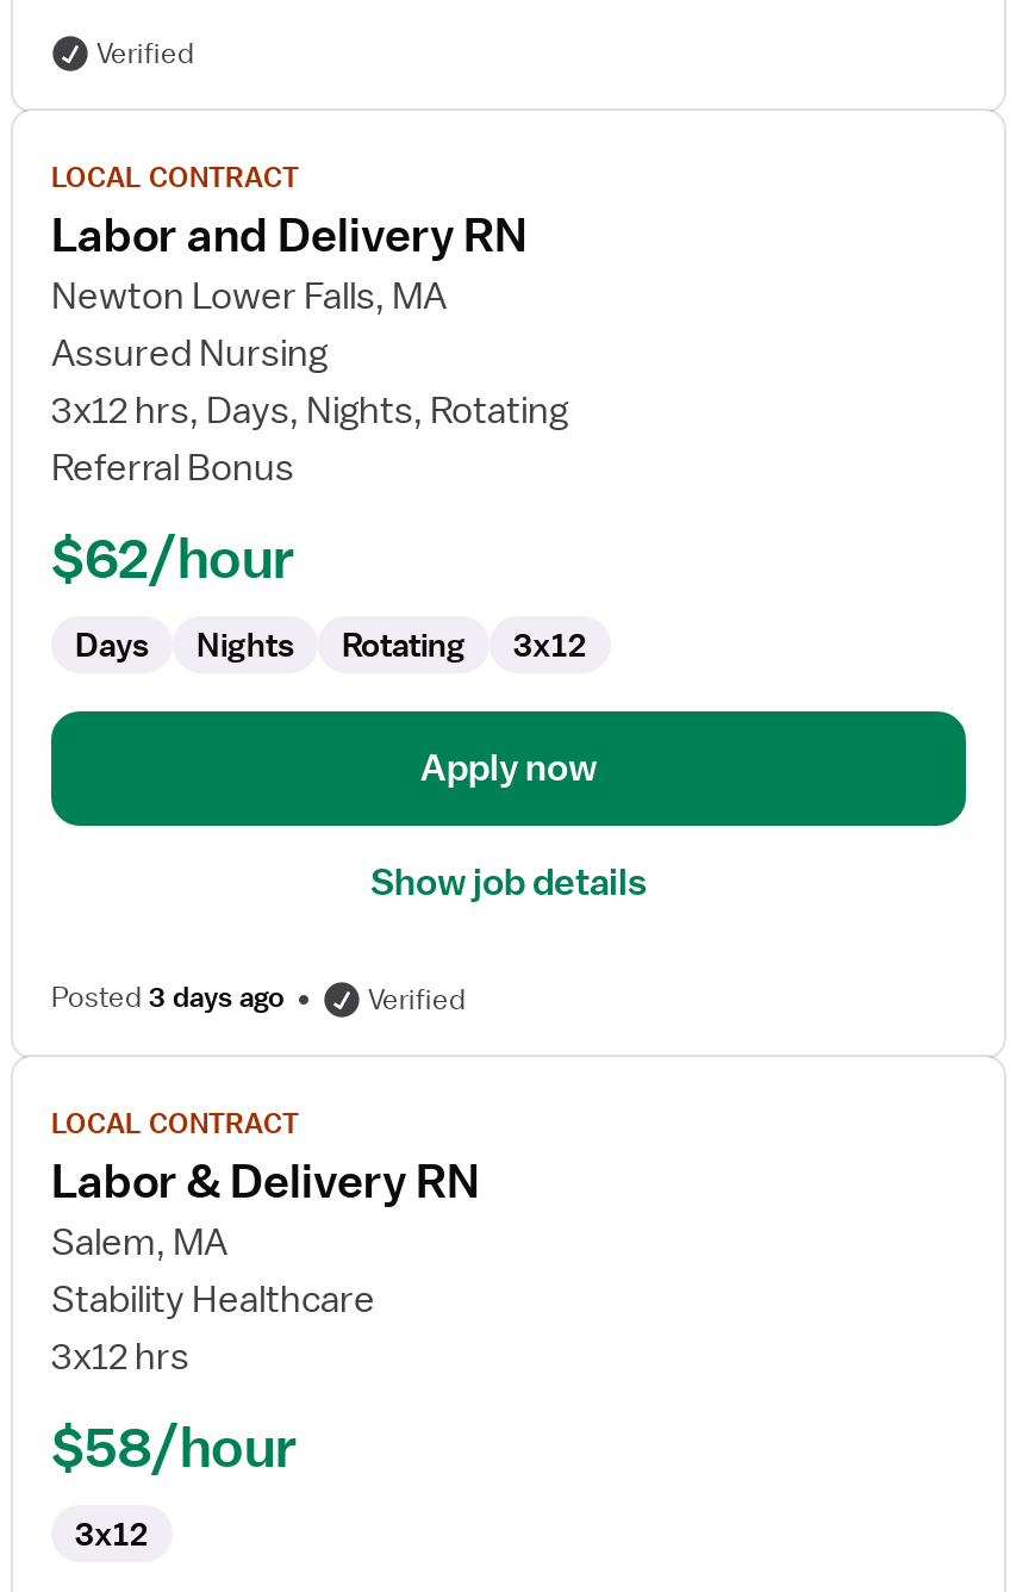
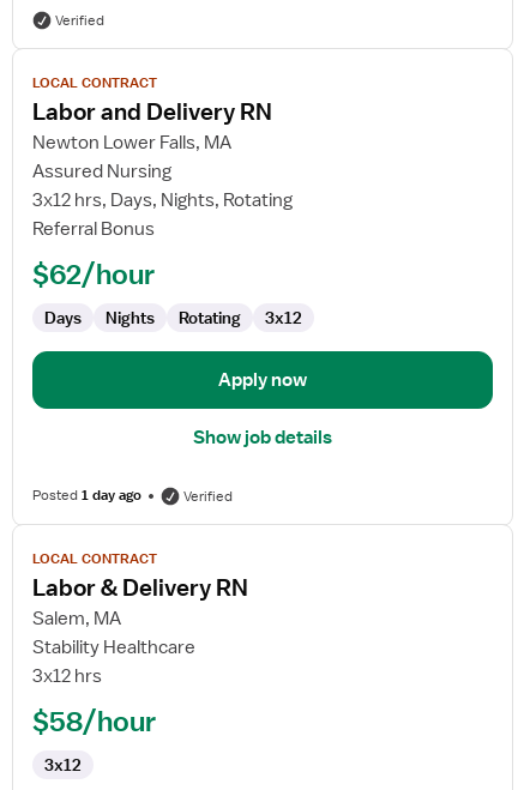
- Posted 3 days ago
+ Posted 1 day ago
